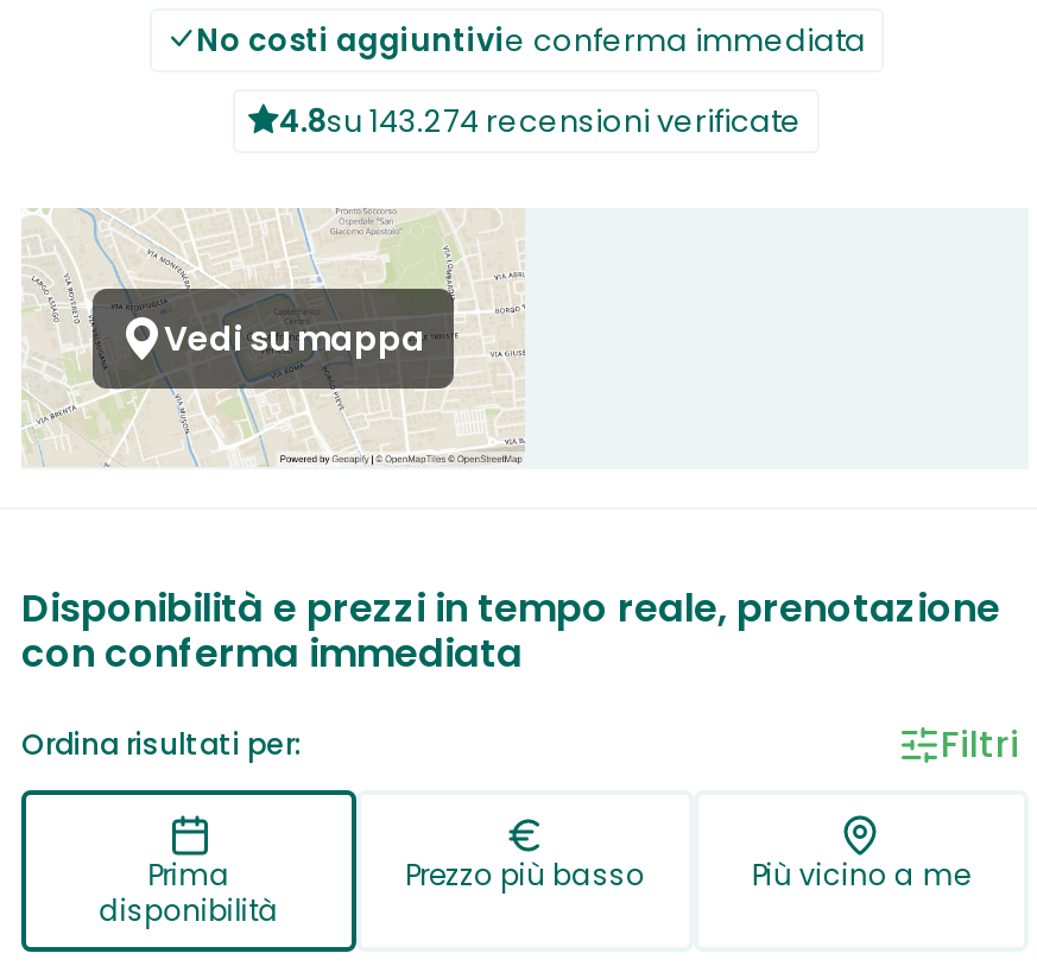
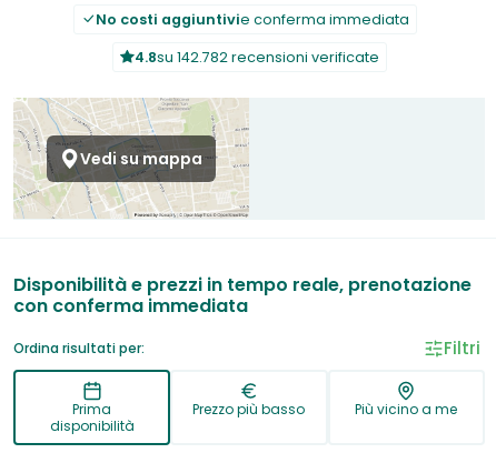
- 4.8su 143.274 recensioni verificate
+ 4.8su 142.782 recensioni verificate
